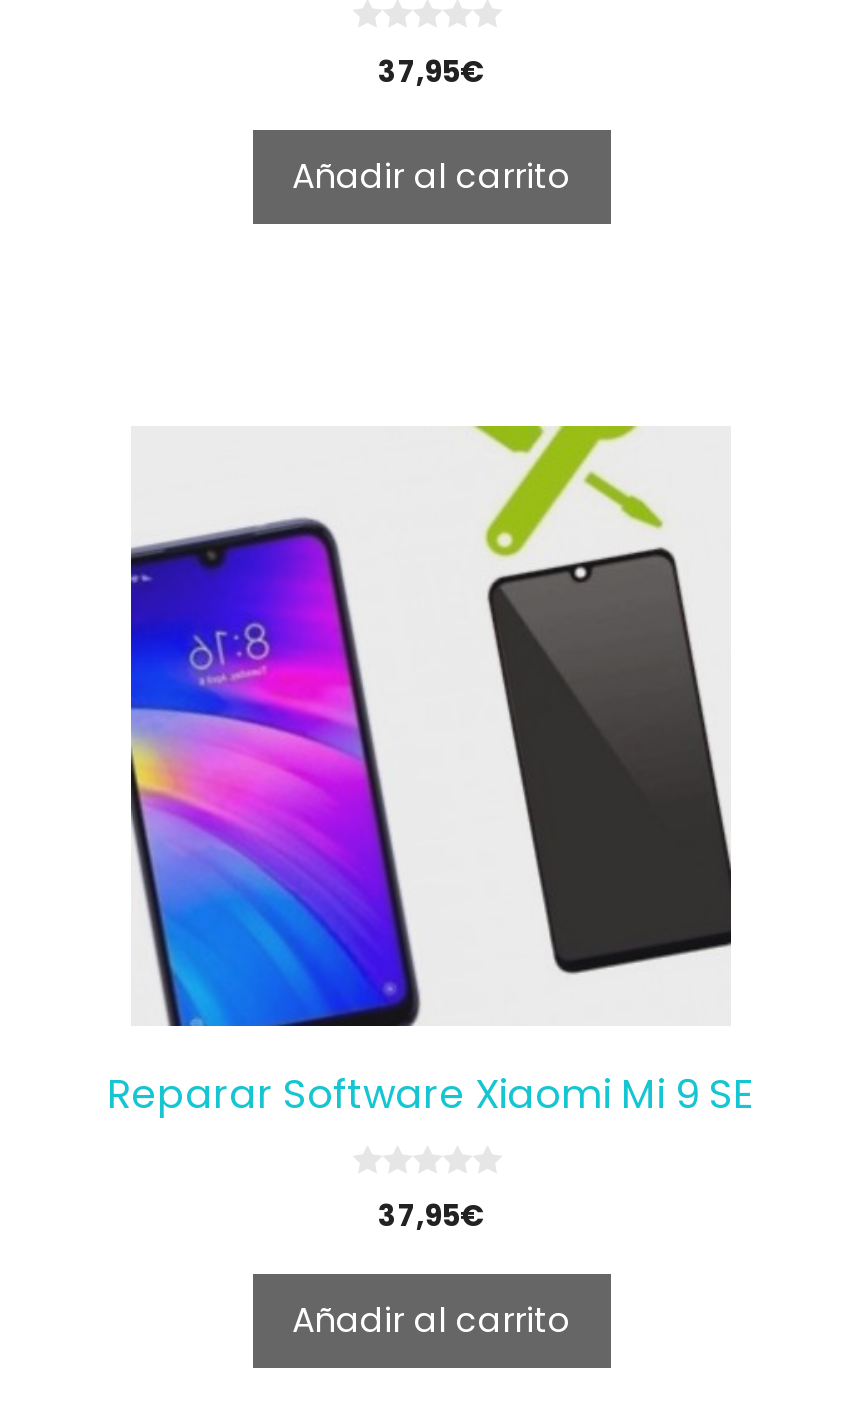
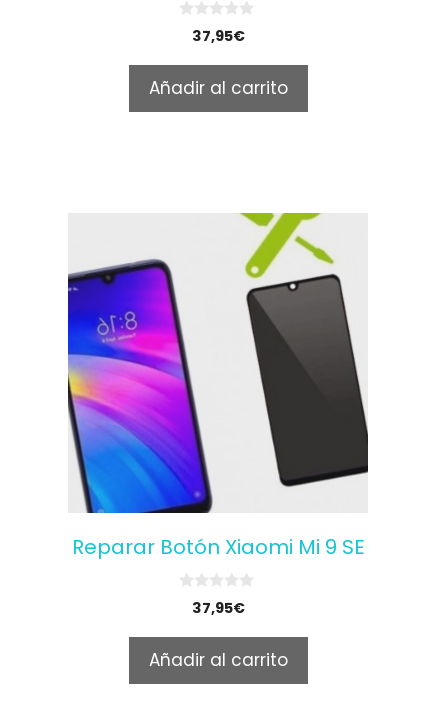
- Reparar Software Xiaomi Mi 9 SE
+ Reparar Botón Xiaomi Mi 9 SE
